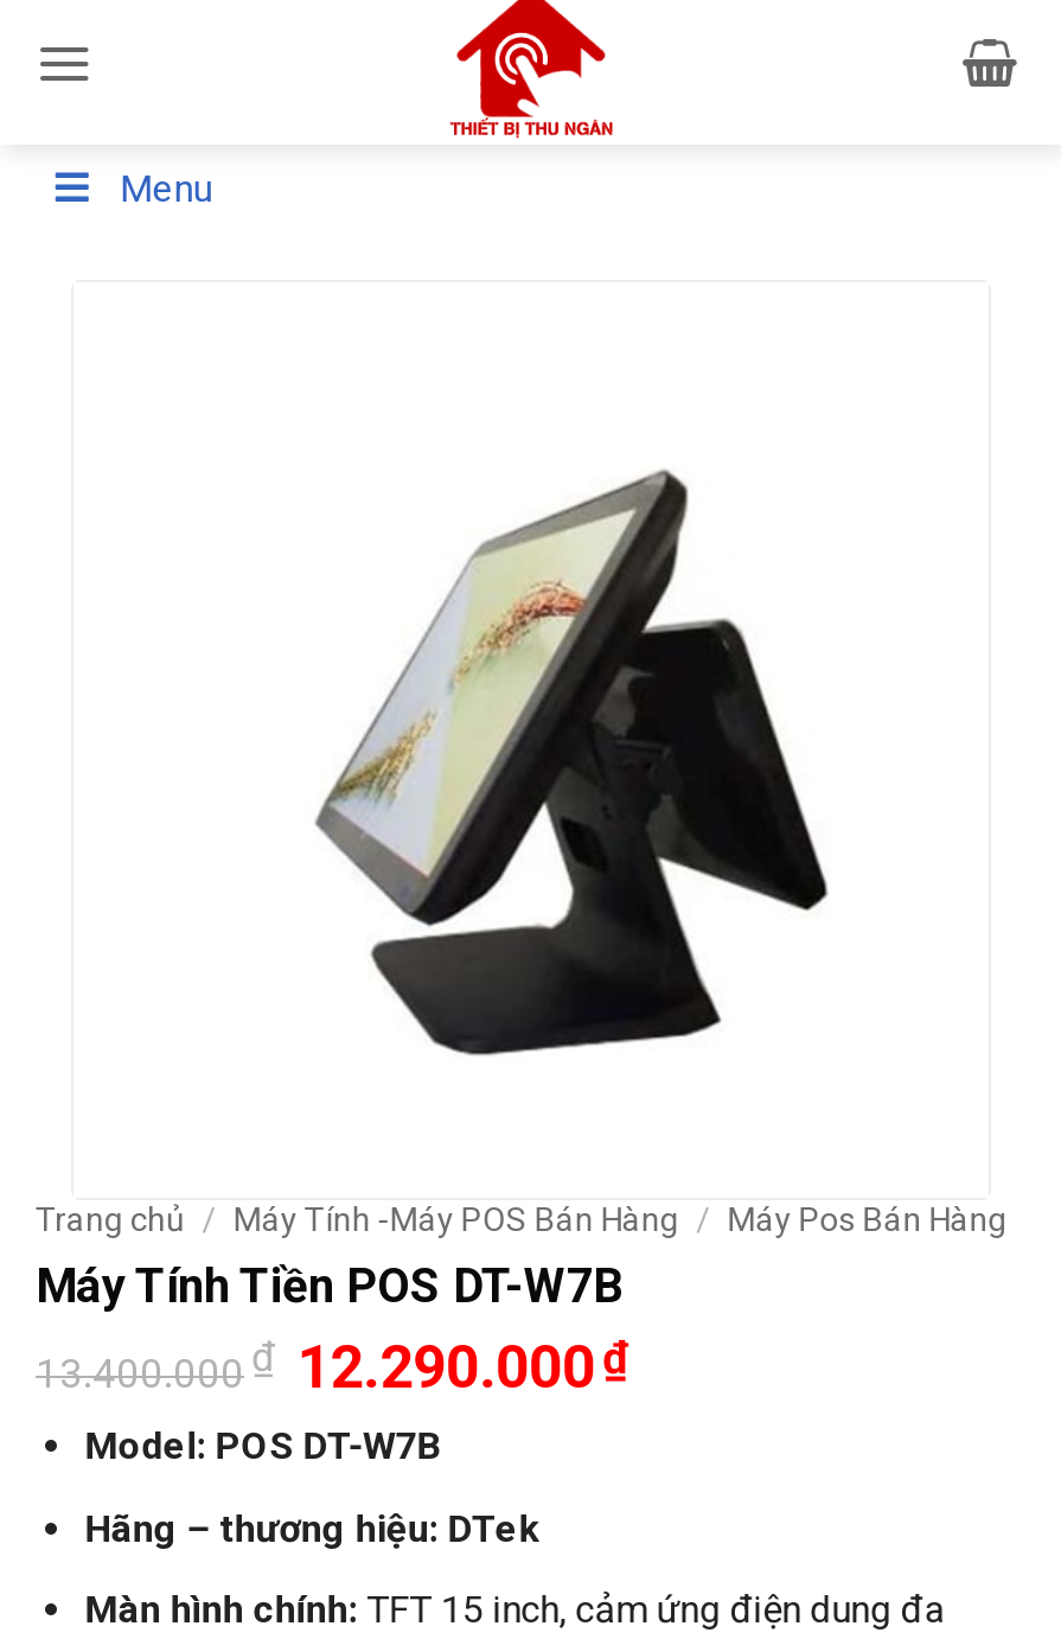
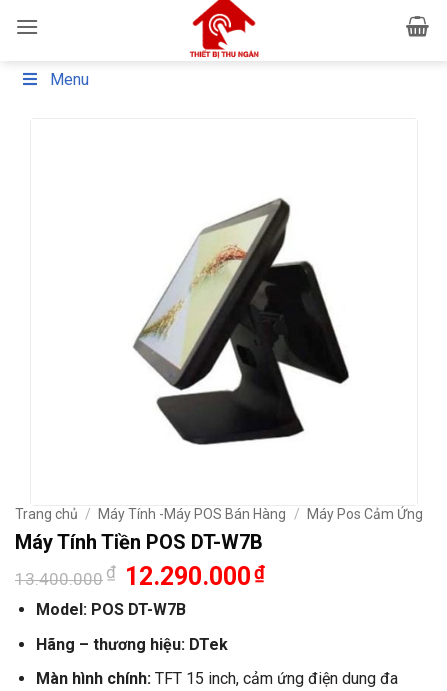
- Trang chủ / Máy Tính -Máy POS Bán Hàng / Máy Pos Bán Hàng
+ Trang chủ / Máy Tính -Máy POS Bán Hàng / Máy Pos Cảm Ứng
